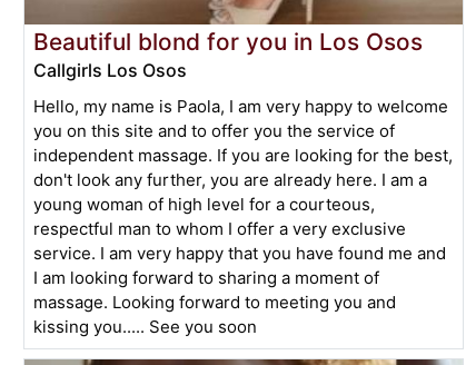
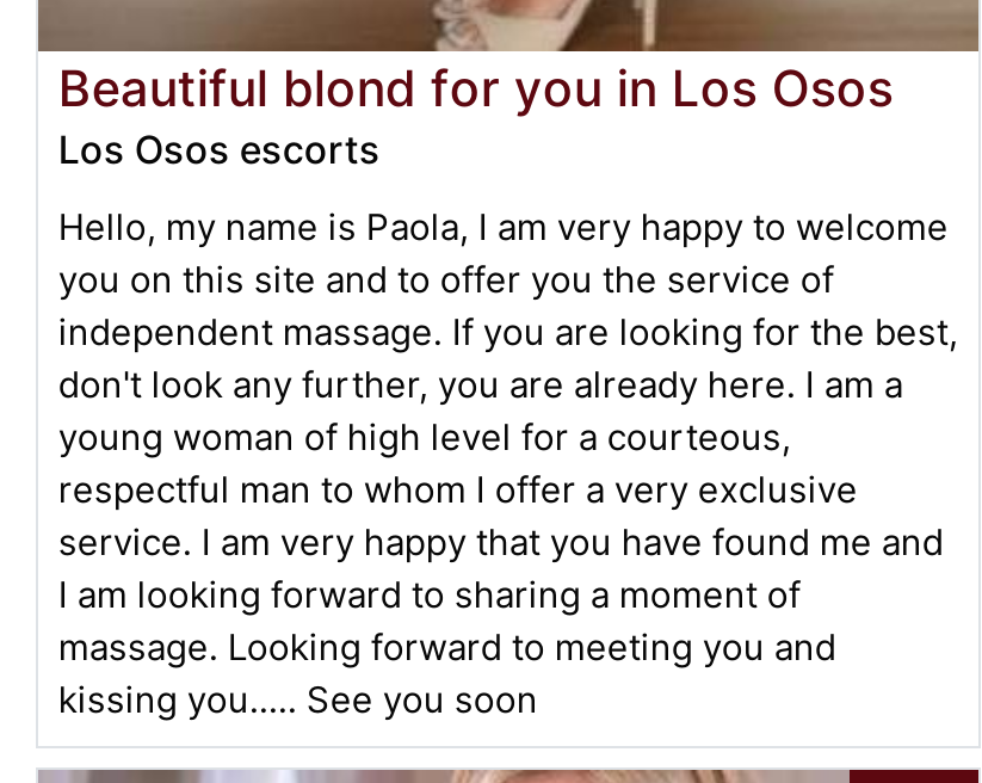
- Callgirls Los Osos
+ Los Osos escorts
